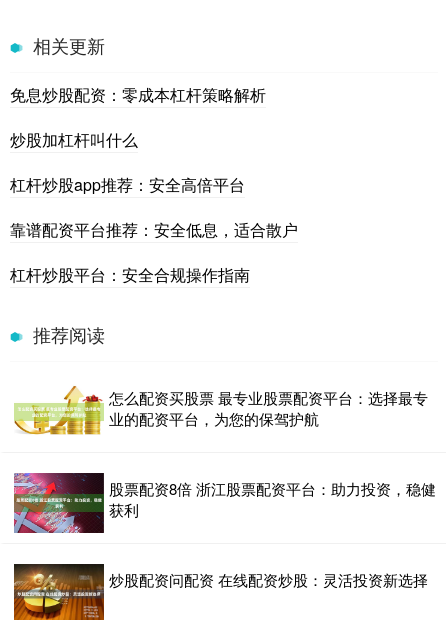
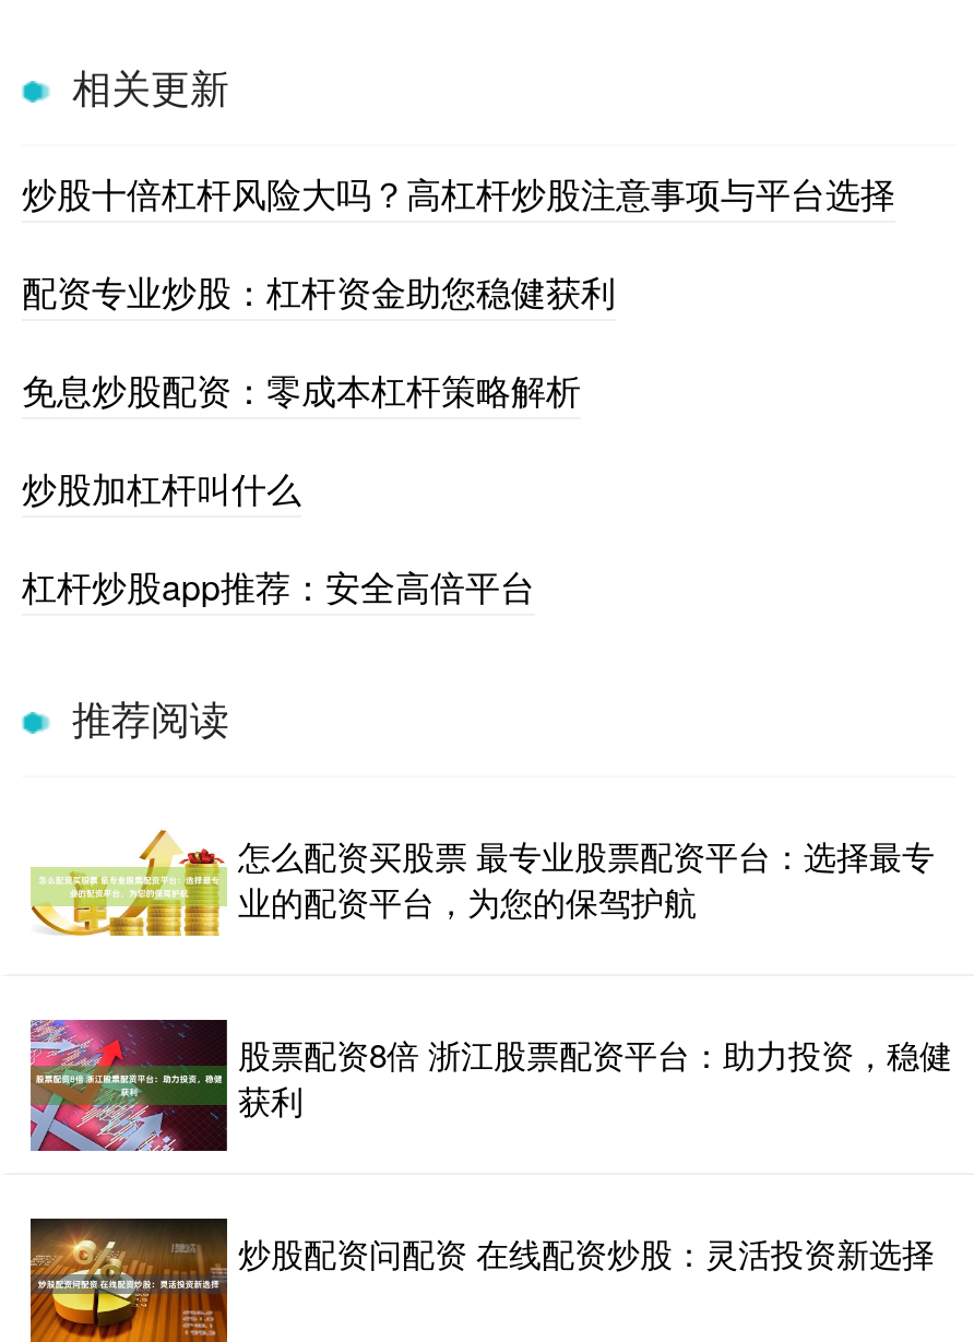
+ 炒股十倍杠杆风险大吗？高杠杆炒股注意事项与平台选择
+ 配资专业炒股：杠杆资金助您稳健获利

moved down: 免息炒股配资：零成本杠杆策略解析 | 炒股加杠杆叫什么 | 杠杆炒股app推荐：安全高倍平台

- 靠谱配资平台推荐：安全低息，适合散户
- 杠杆炒股平台：安全合规操作指南
